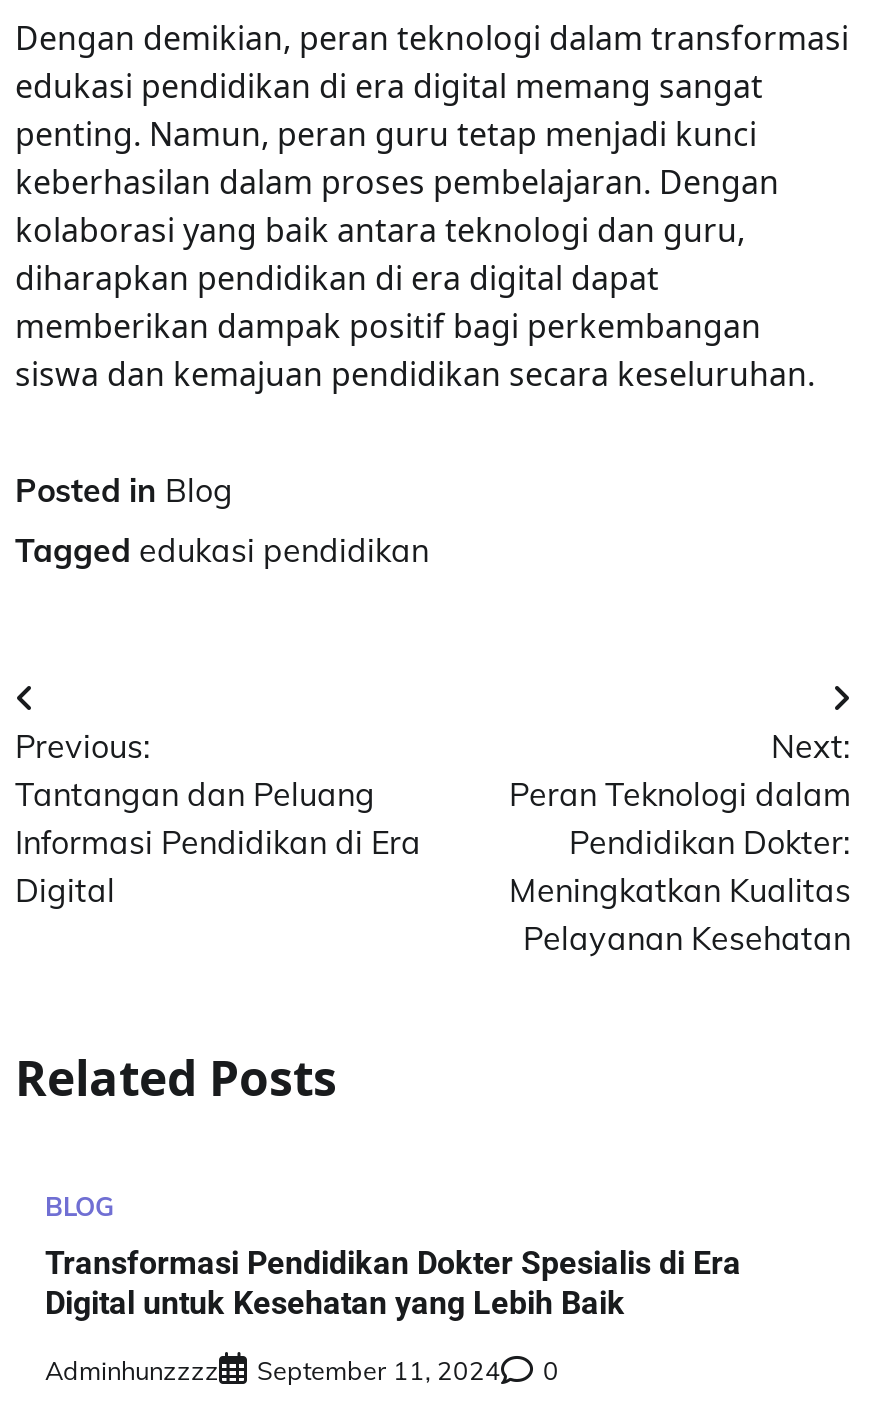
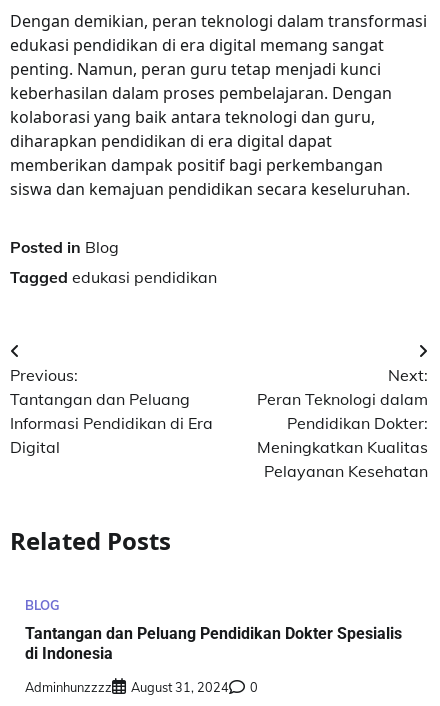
- Transformasi Pendidikan Dokter Spesialis di Era
- Digital untuk Kesehatan yang Lebih Baik
+ Tantangan dan Peluang Pendidikan Dokter Spesialis
+ di Indonesia

- Adminhunzzzz September 11, 2024 0
+ Adminhunzzzz August 31, 2024 0
